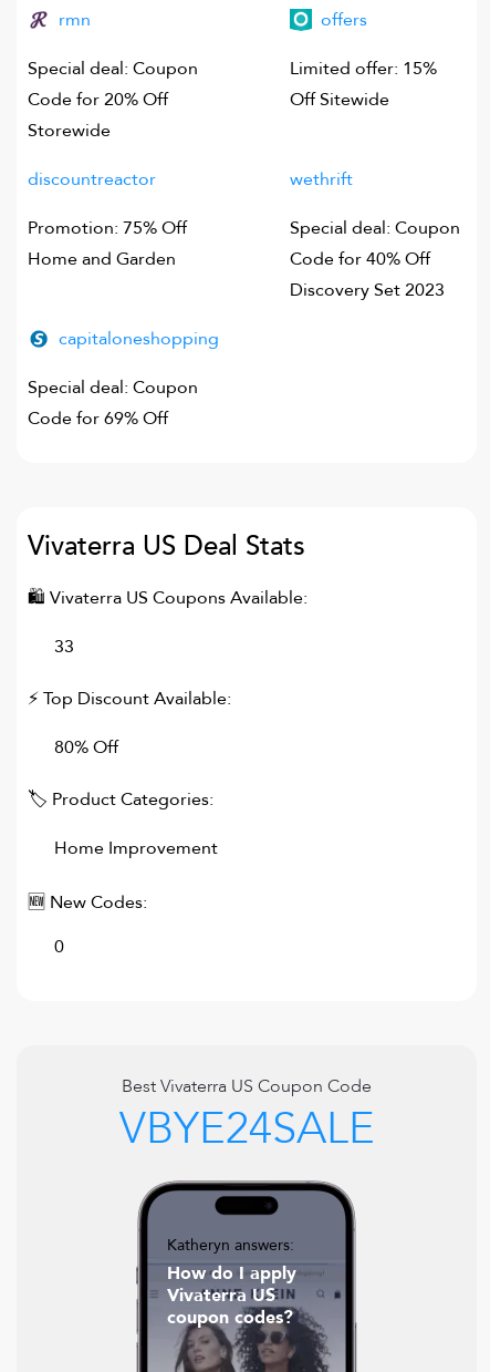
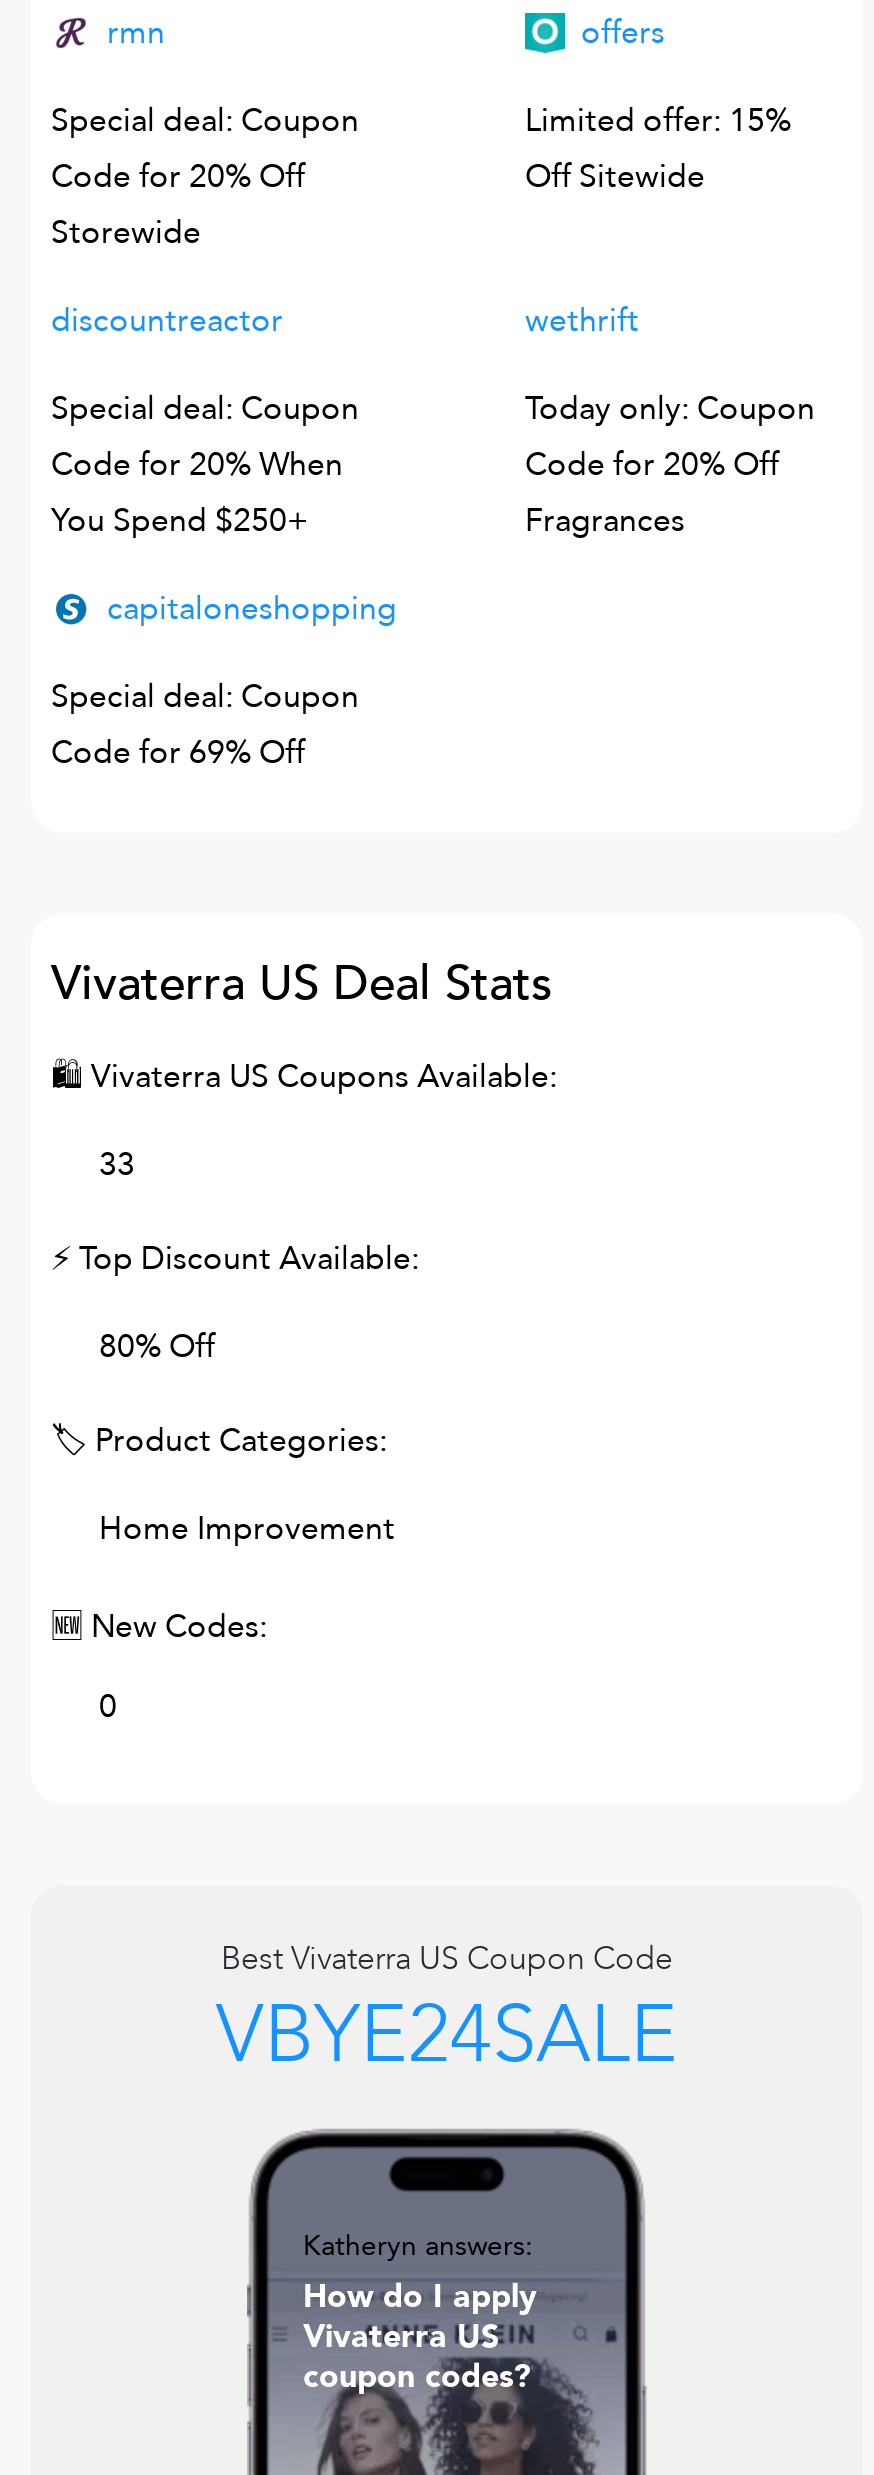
- Promotion: 75% Off
- Home and Garden
+ Special deal: Coupon
+ Code for 20% When
+ You Spend $250+

- Special deal: Coupon
- Code for 40% Off
- Discovery Set 2023
+ Today only: Coupon
+ Code for 20% Off
+ Fragrances
